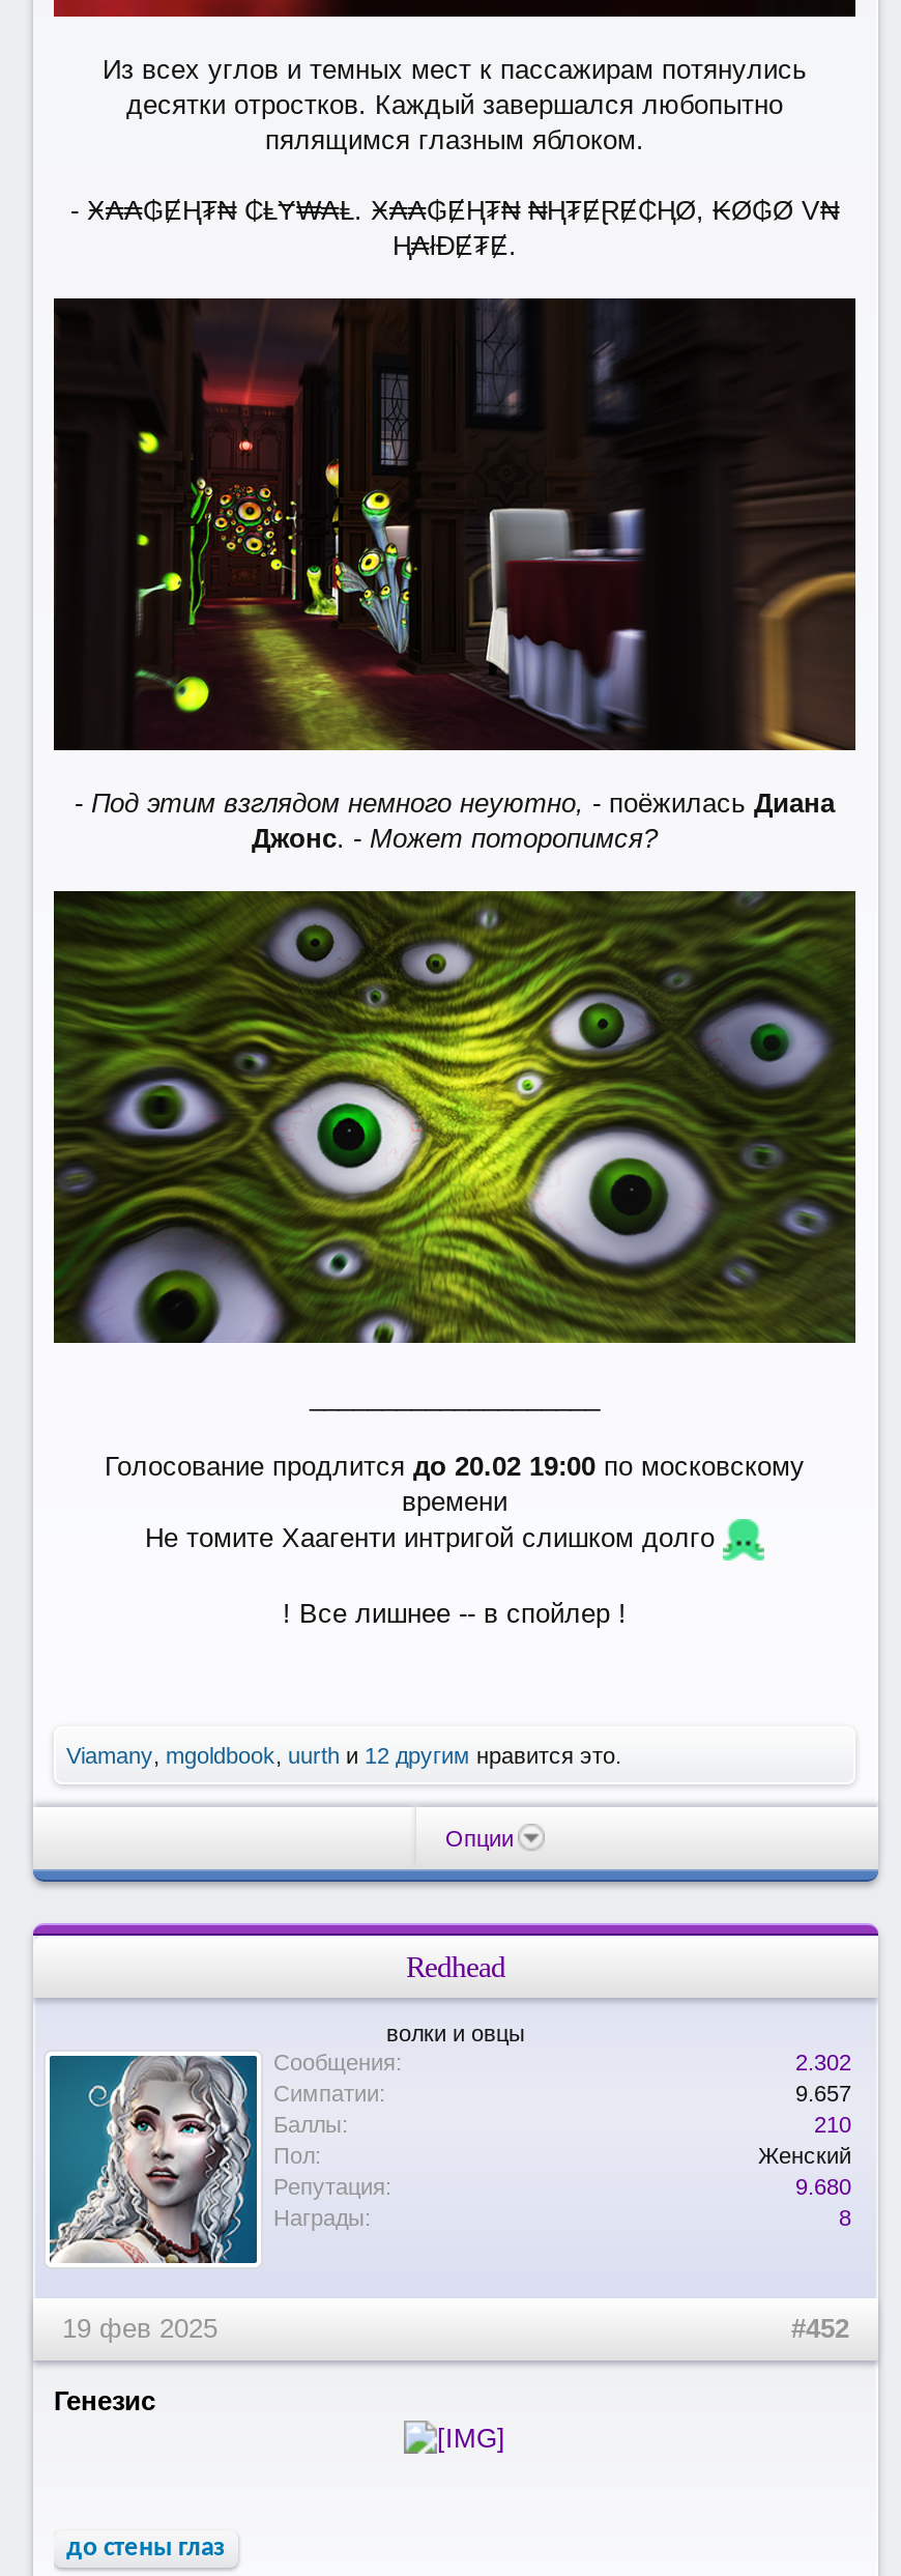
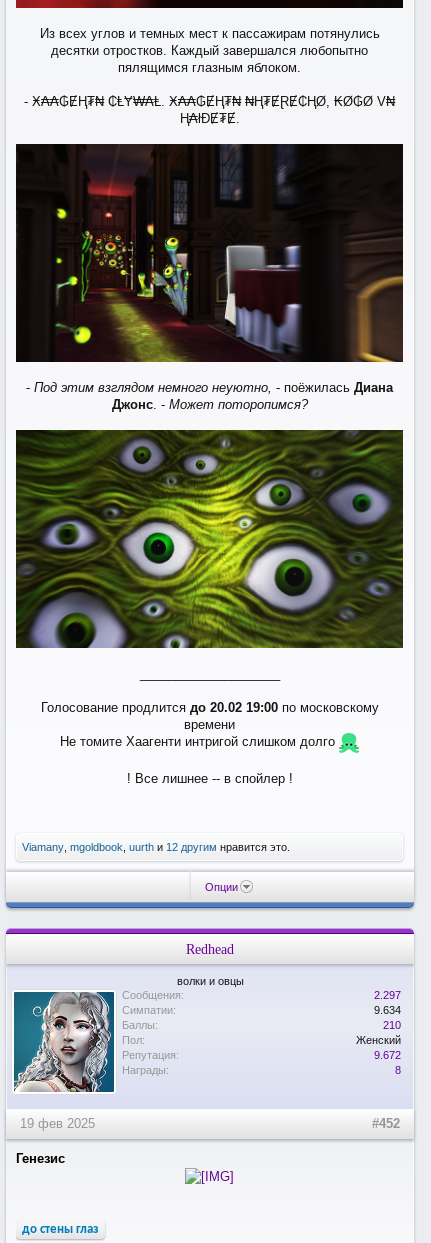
- 2.302
+ 2.297

- 9.657
+ 9.634

- 9.680
+ 9.672
